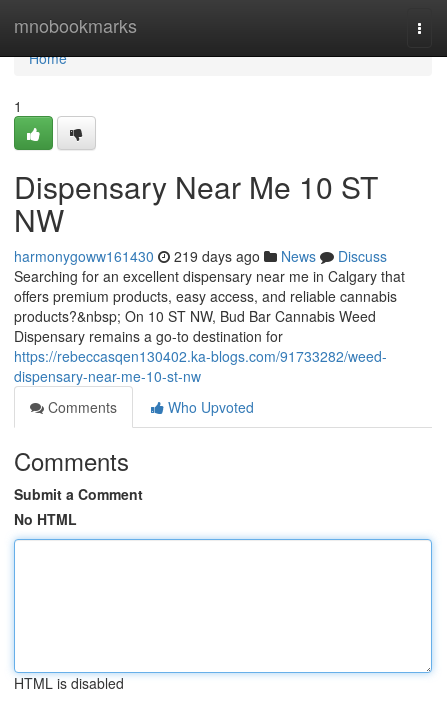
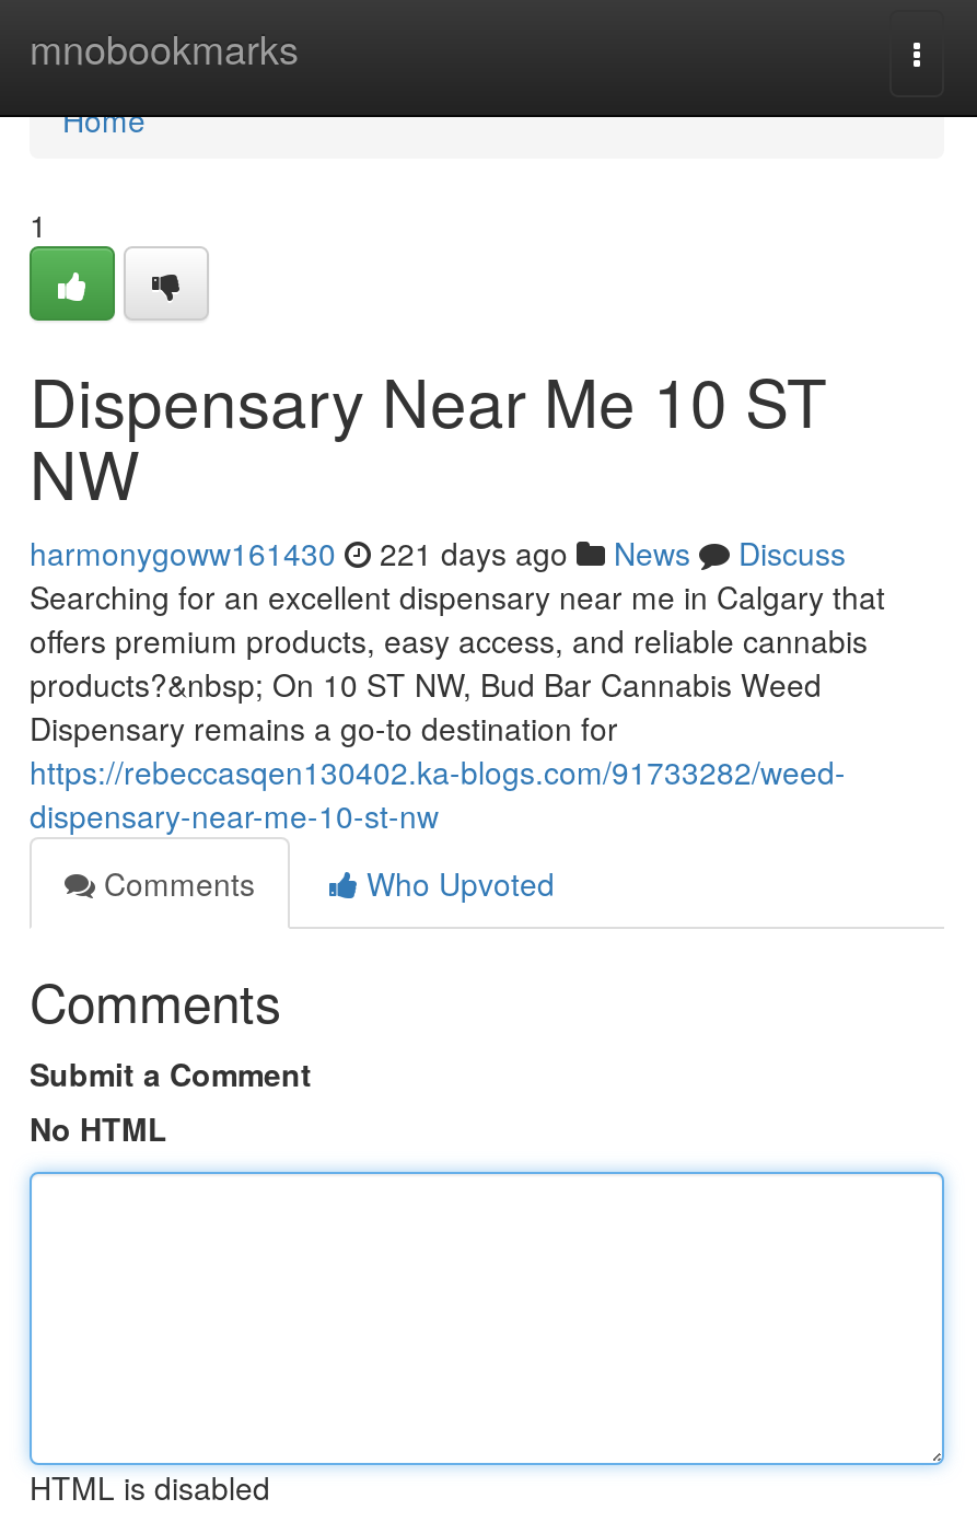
- harmonygoww161430 219 days ago News Discuss
+ harmonygoww161430 221 days ago News Discuss
